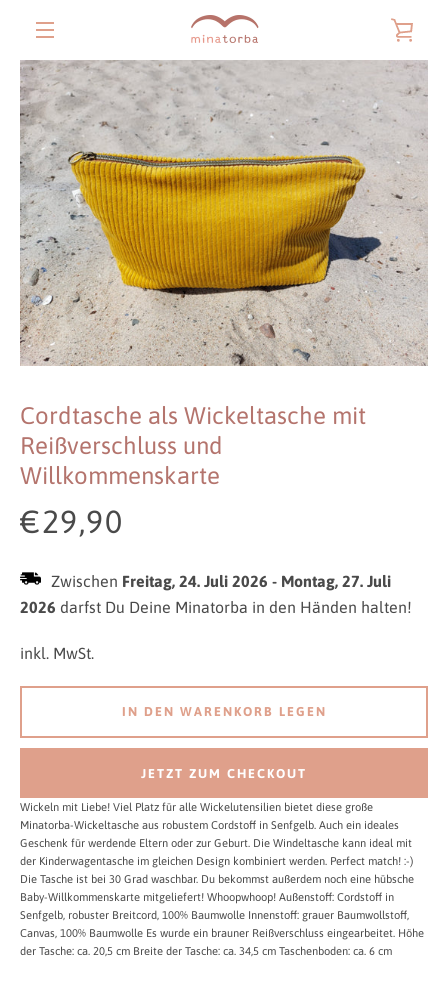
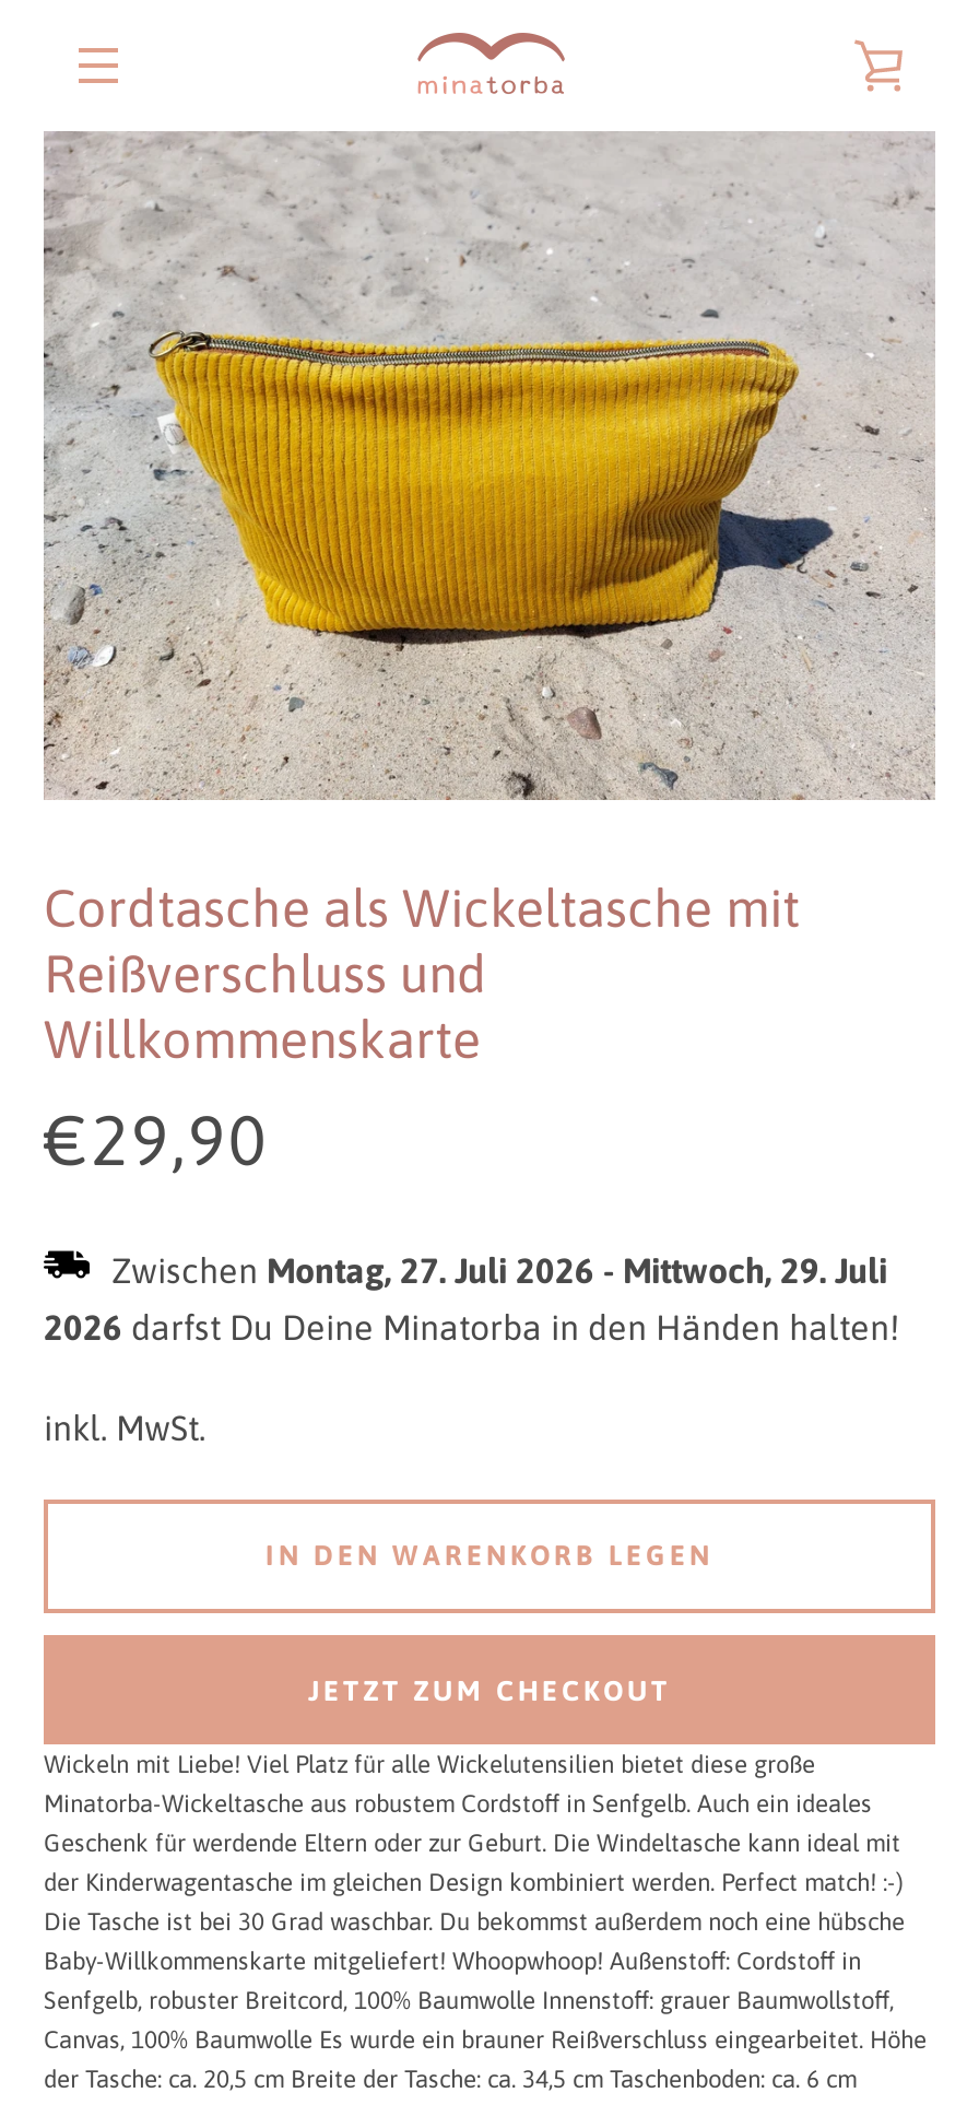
- Zwischen Freitag, 24. Juli 2026 - Montag, 27. Juli
+ Zwischen Montag, 27. Juli 2026 - Mittwoch, 29. Juli
